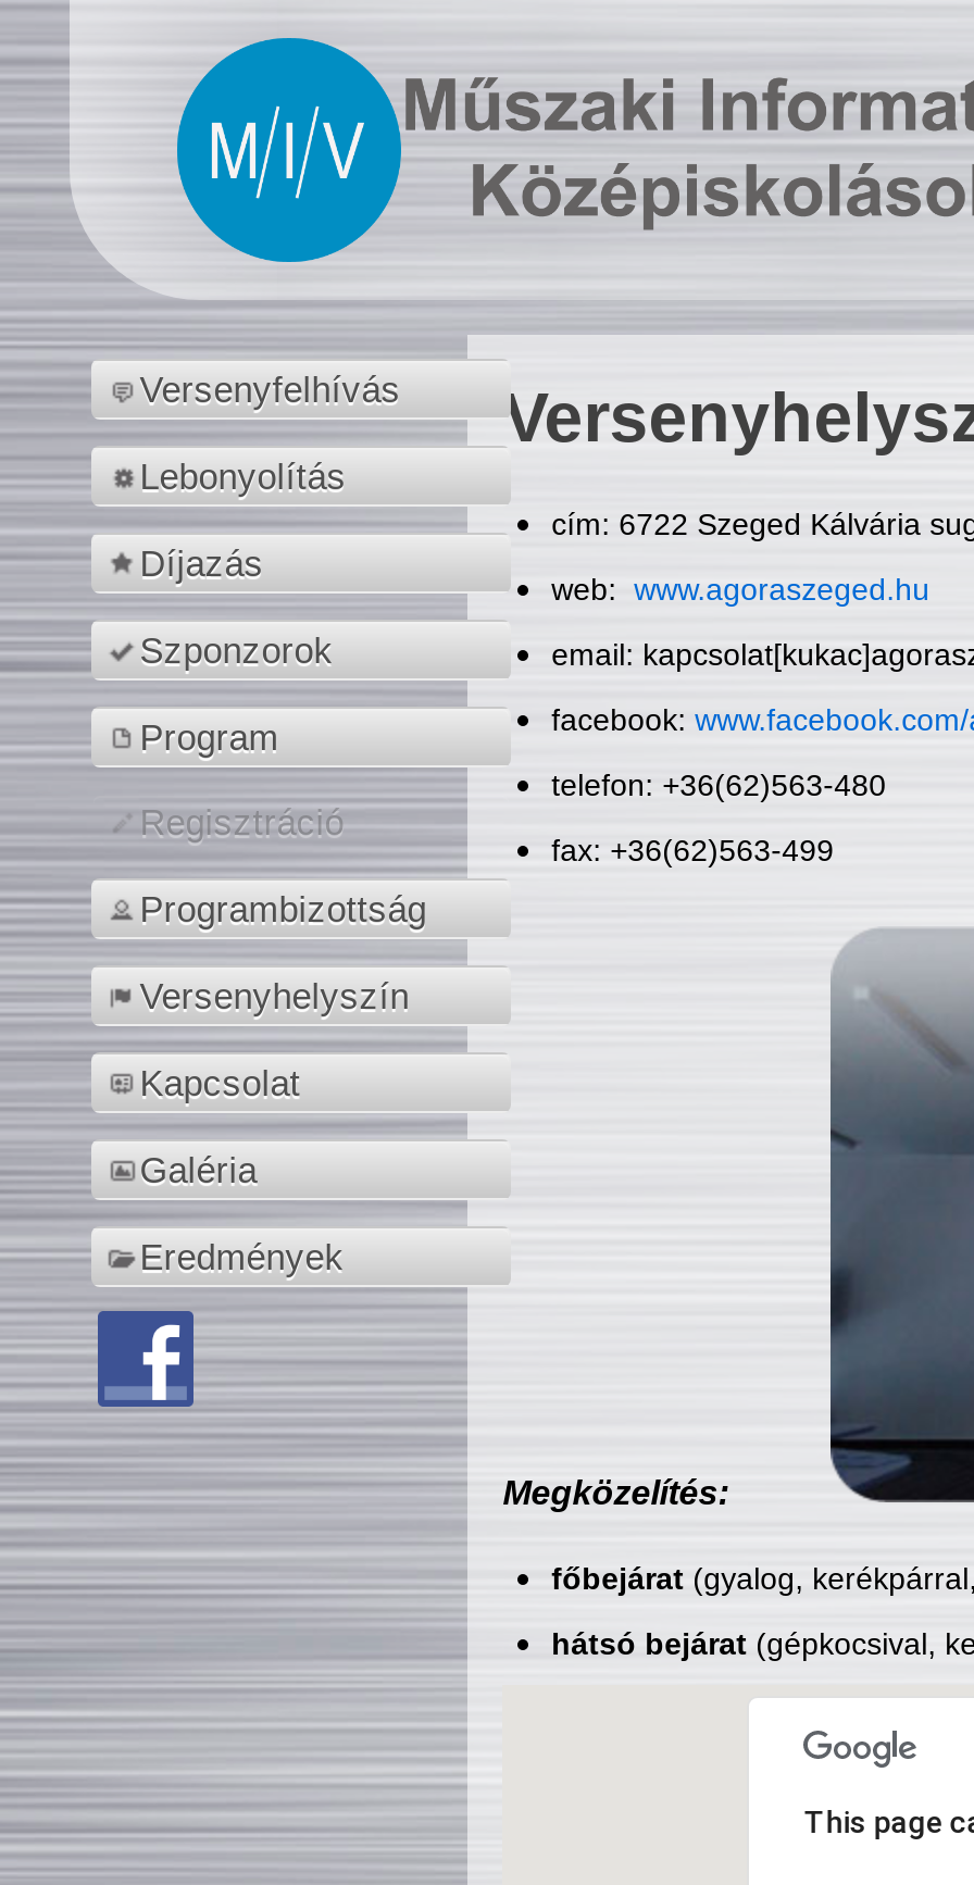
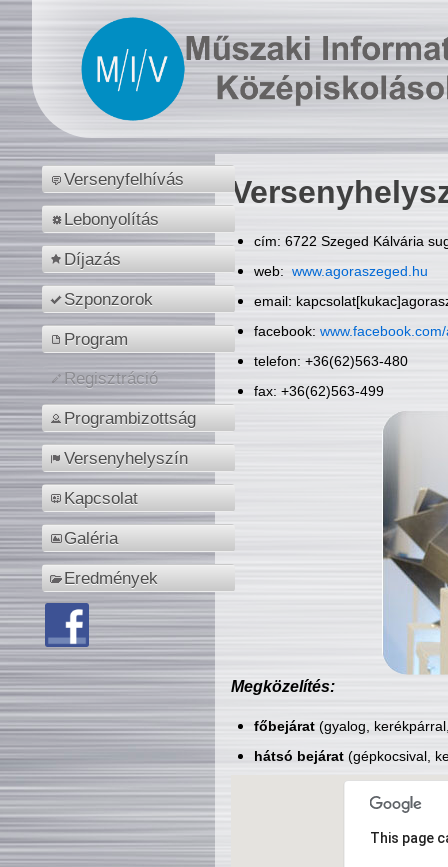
- [image]
+ [image]
